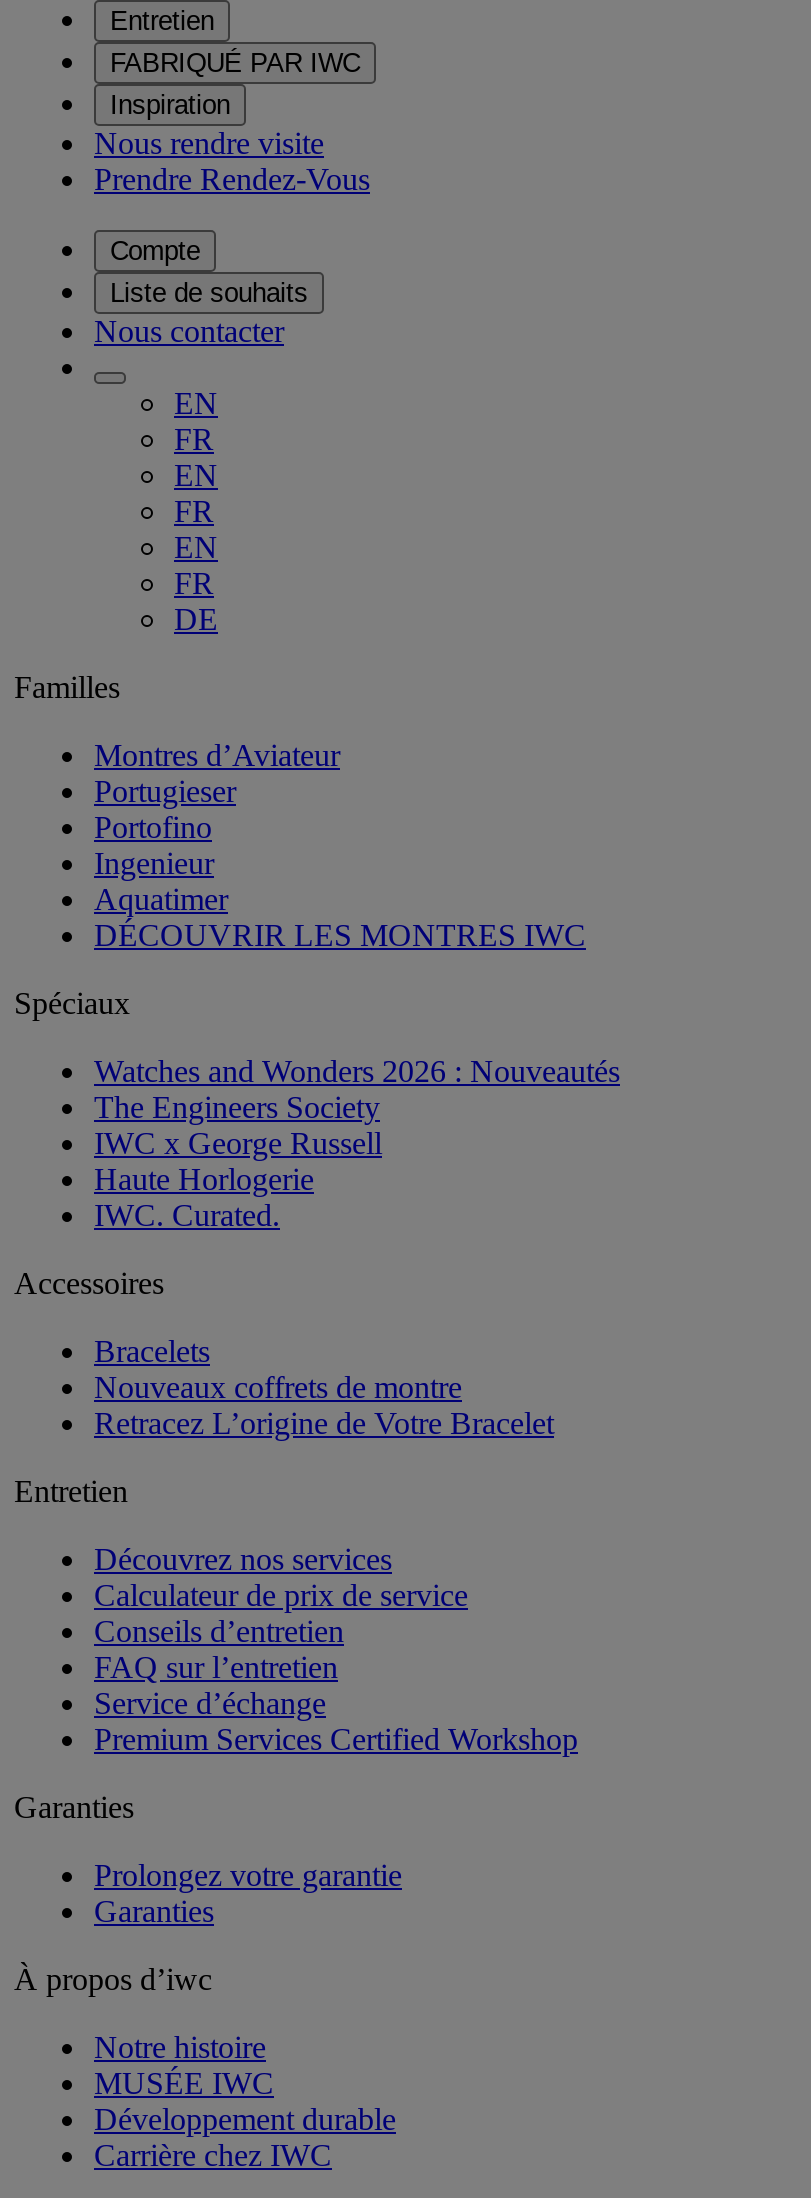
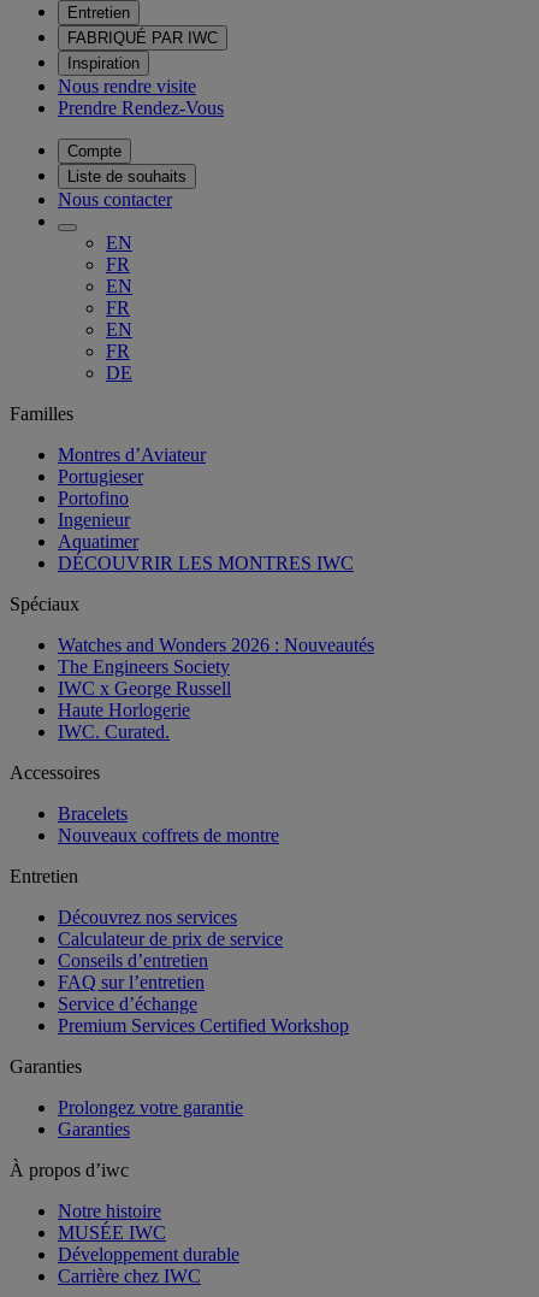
- Retracez L’origine de Votre Bracelet
